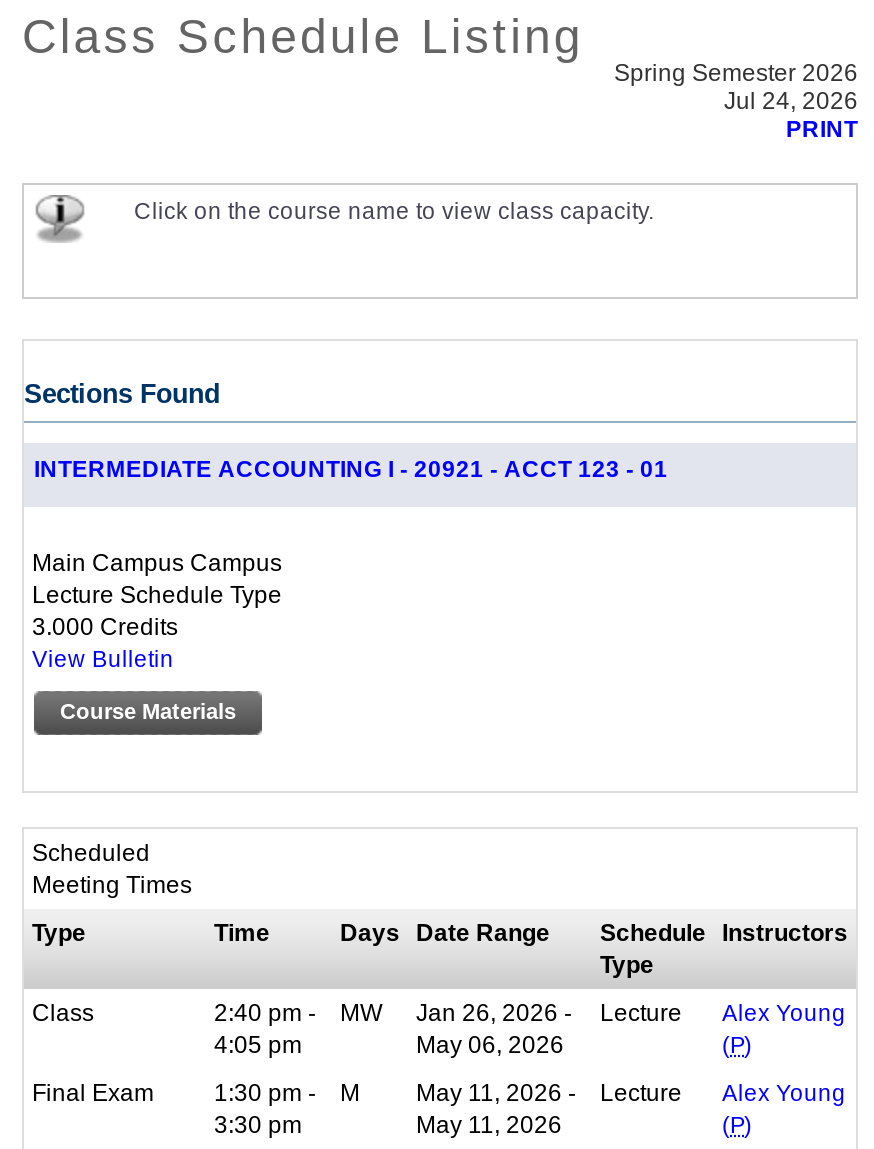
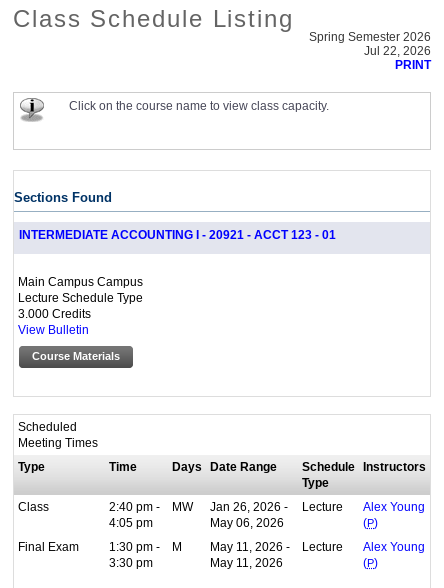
- Jul 24, 2026
+ Jul 22, 2026
